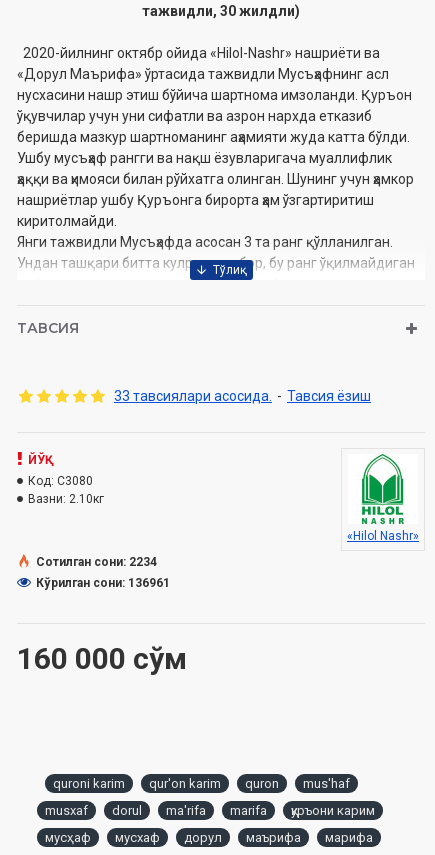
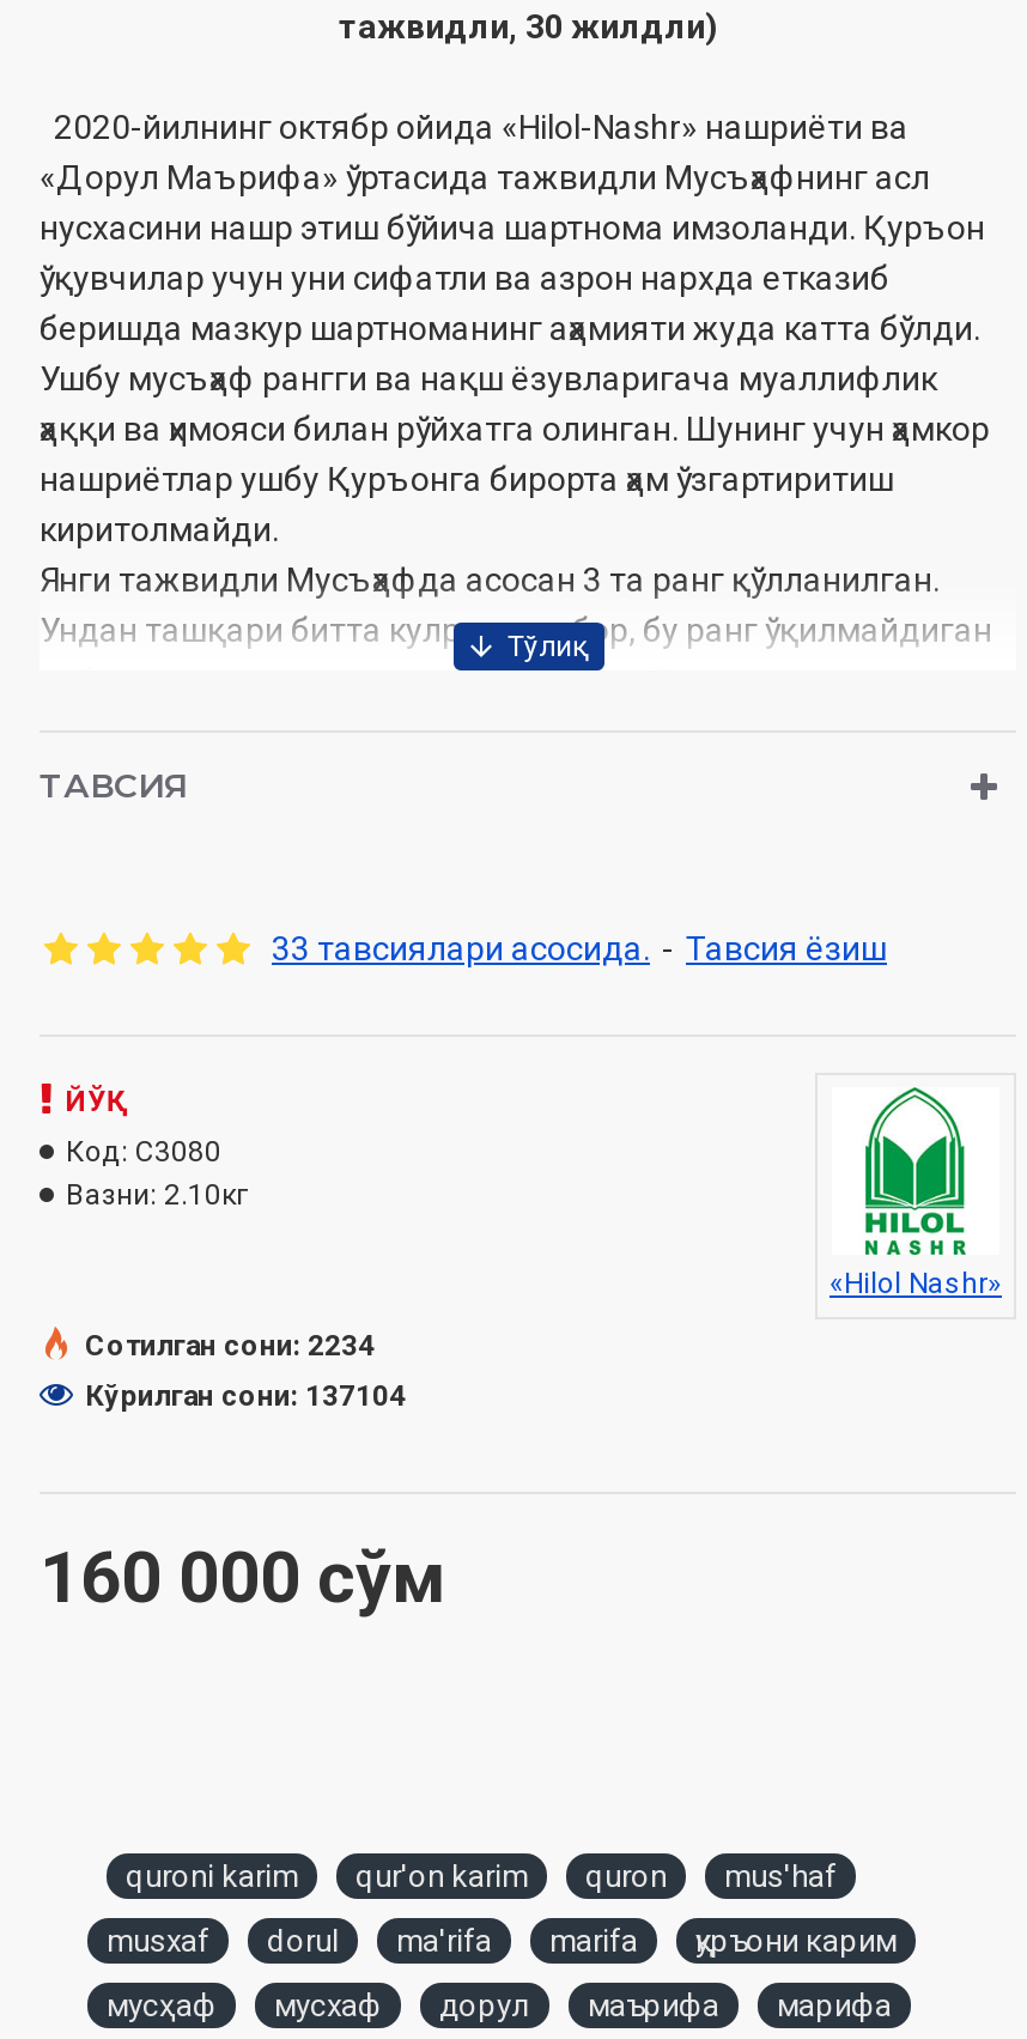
- Кўрилган сони: 136961
+ Кўрилган сони: 137104
